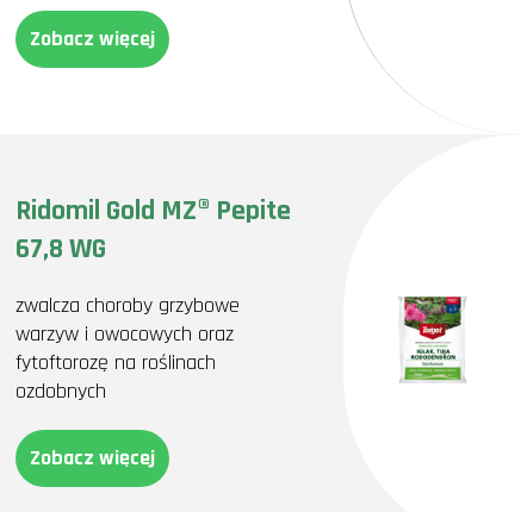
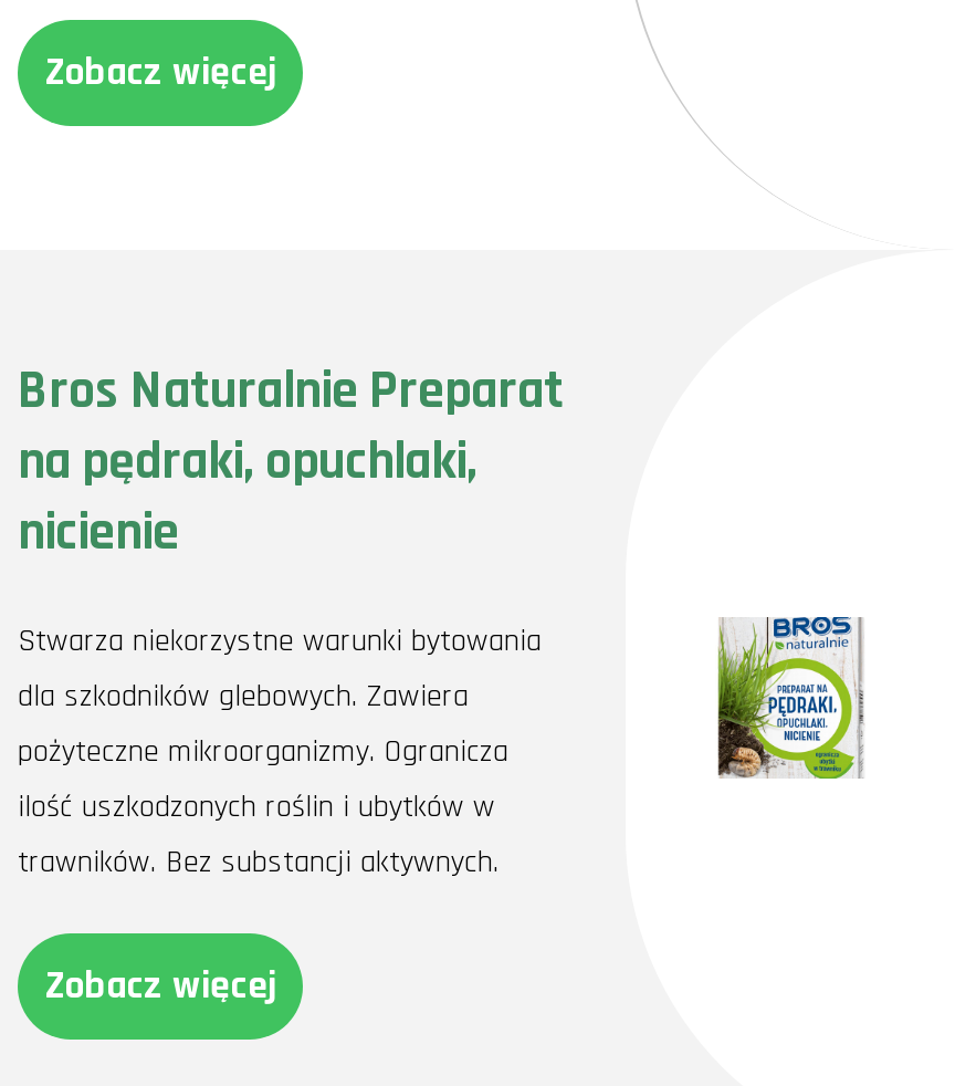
- Ridomil Gold MZ® Pepite
- 67,8 WG
+ Bros Naturalnie Preparat
+ na pędraki, opuchlaki,
+ nicienie

- zwalcza choroby grzybowe
- warzyw i owocowych oraz
- fytoftorozę na roślinach
- ozdobnych
+ Stwarza niekorzystne warunki bytowania
+ dla szkodników glebowych. Zawiera
+ pożyteczne mikroorganizmy. Ogranicza
+ ilość uszkodzonych roślin i ubytków w
+ trawników. Bez substancji aktywnych.

- [image]
+ [image]
